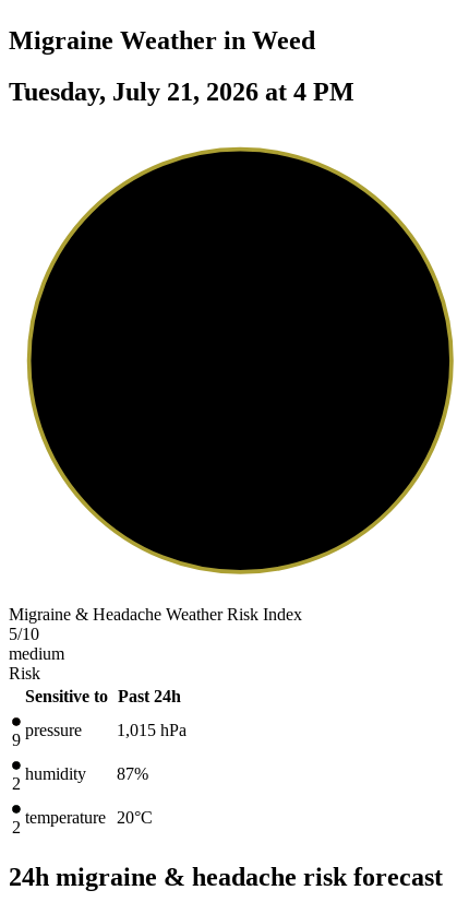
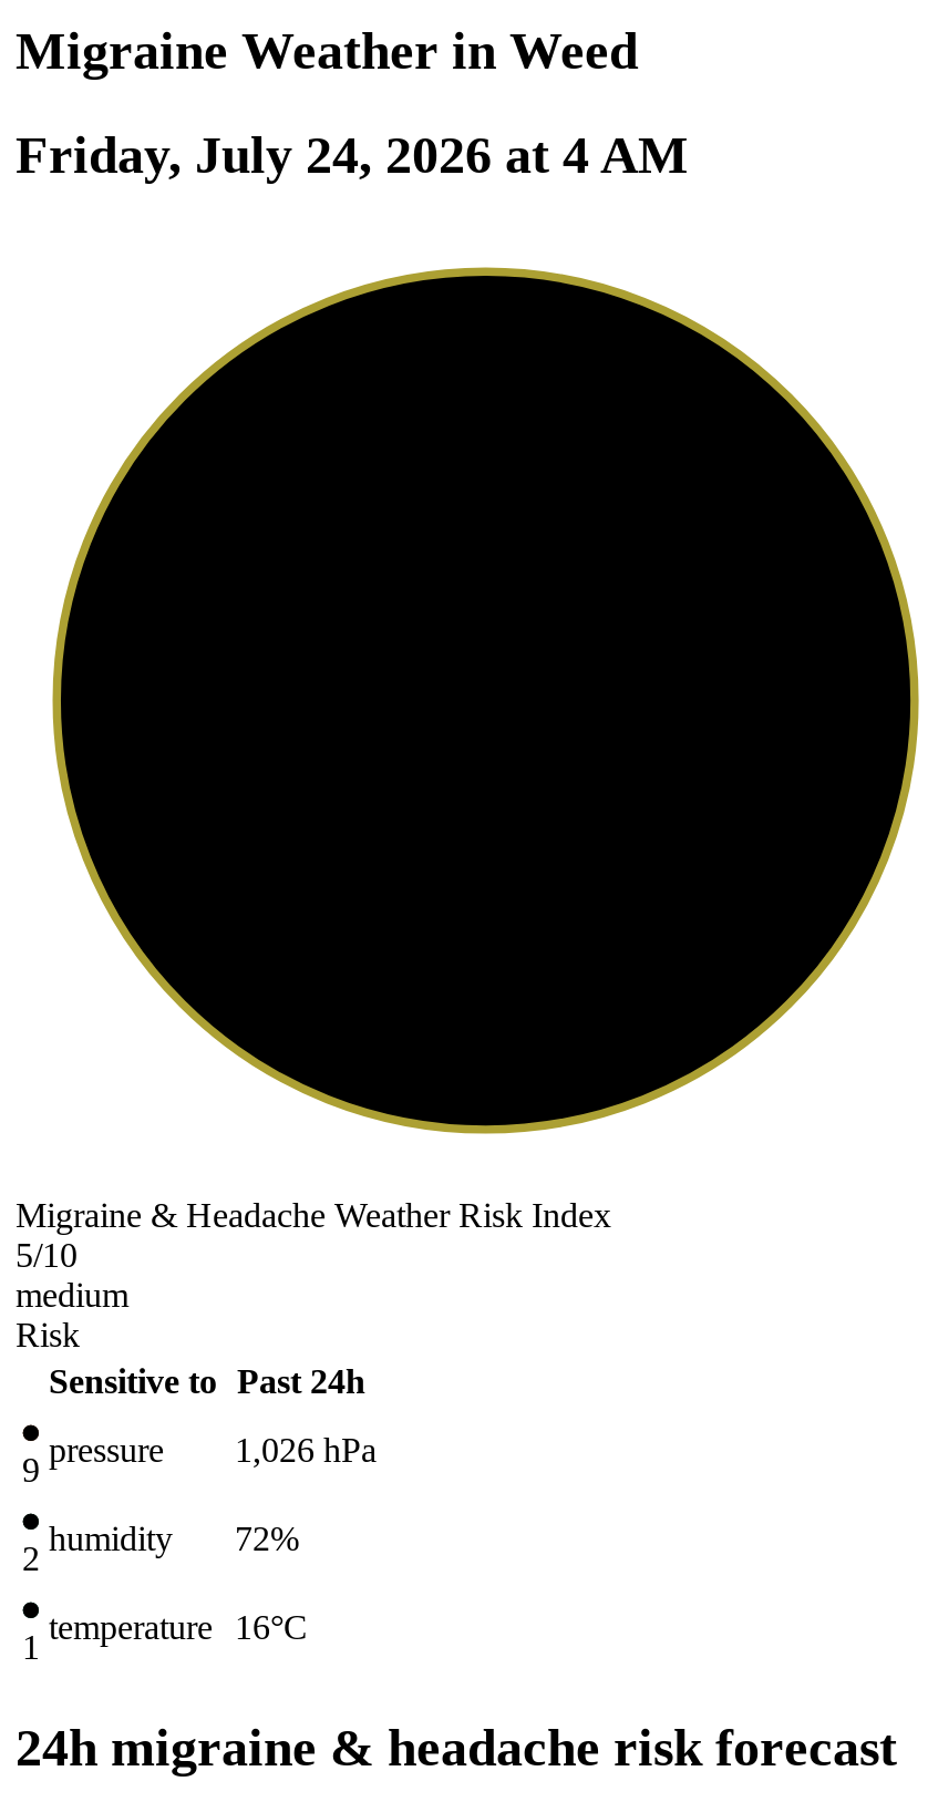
- Tuesday, July 21, 2026 at 4 PM
+ Friday, July 24, 2026 at 4 AM

- pressure 1,015 hPa
+ pressure 1,026 hPa

- humidity 87%
+ humidity 72%

- temperature 20°C
+ temperature 16°C

- 2
+ 1
